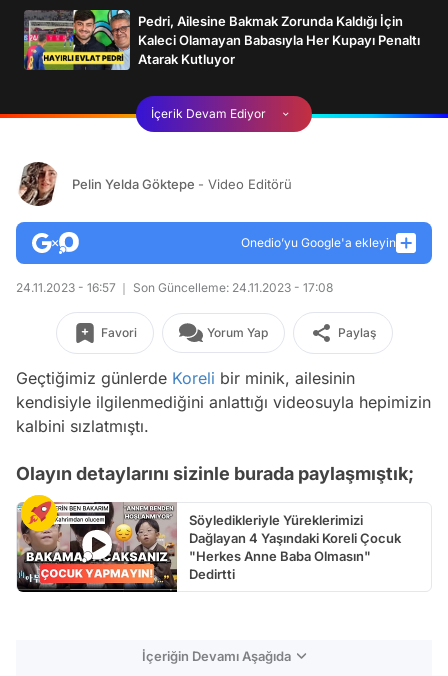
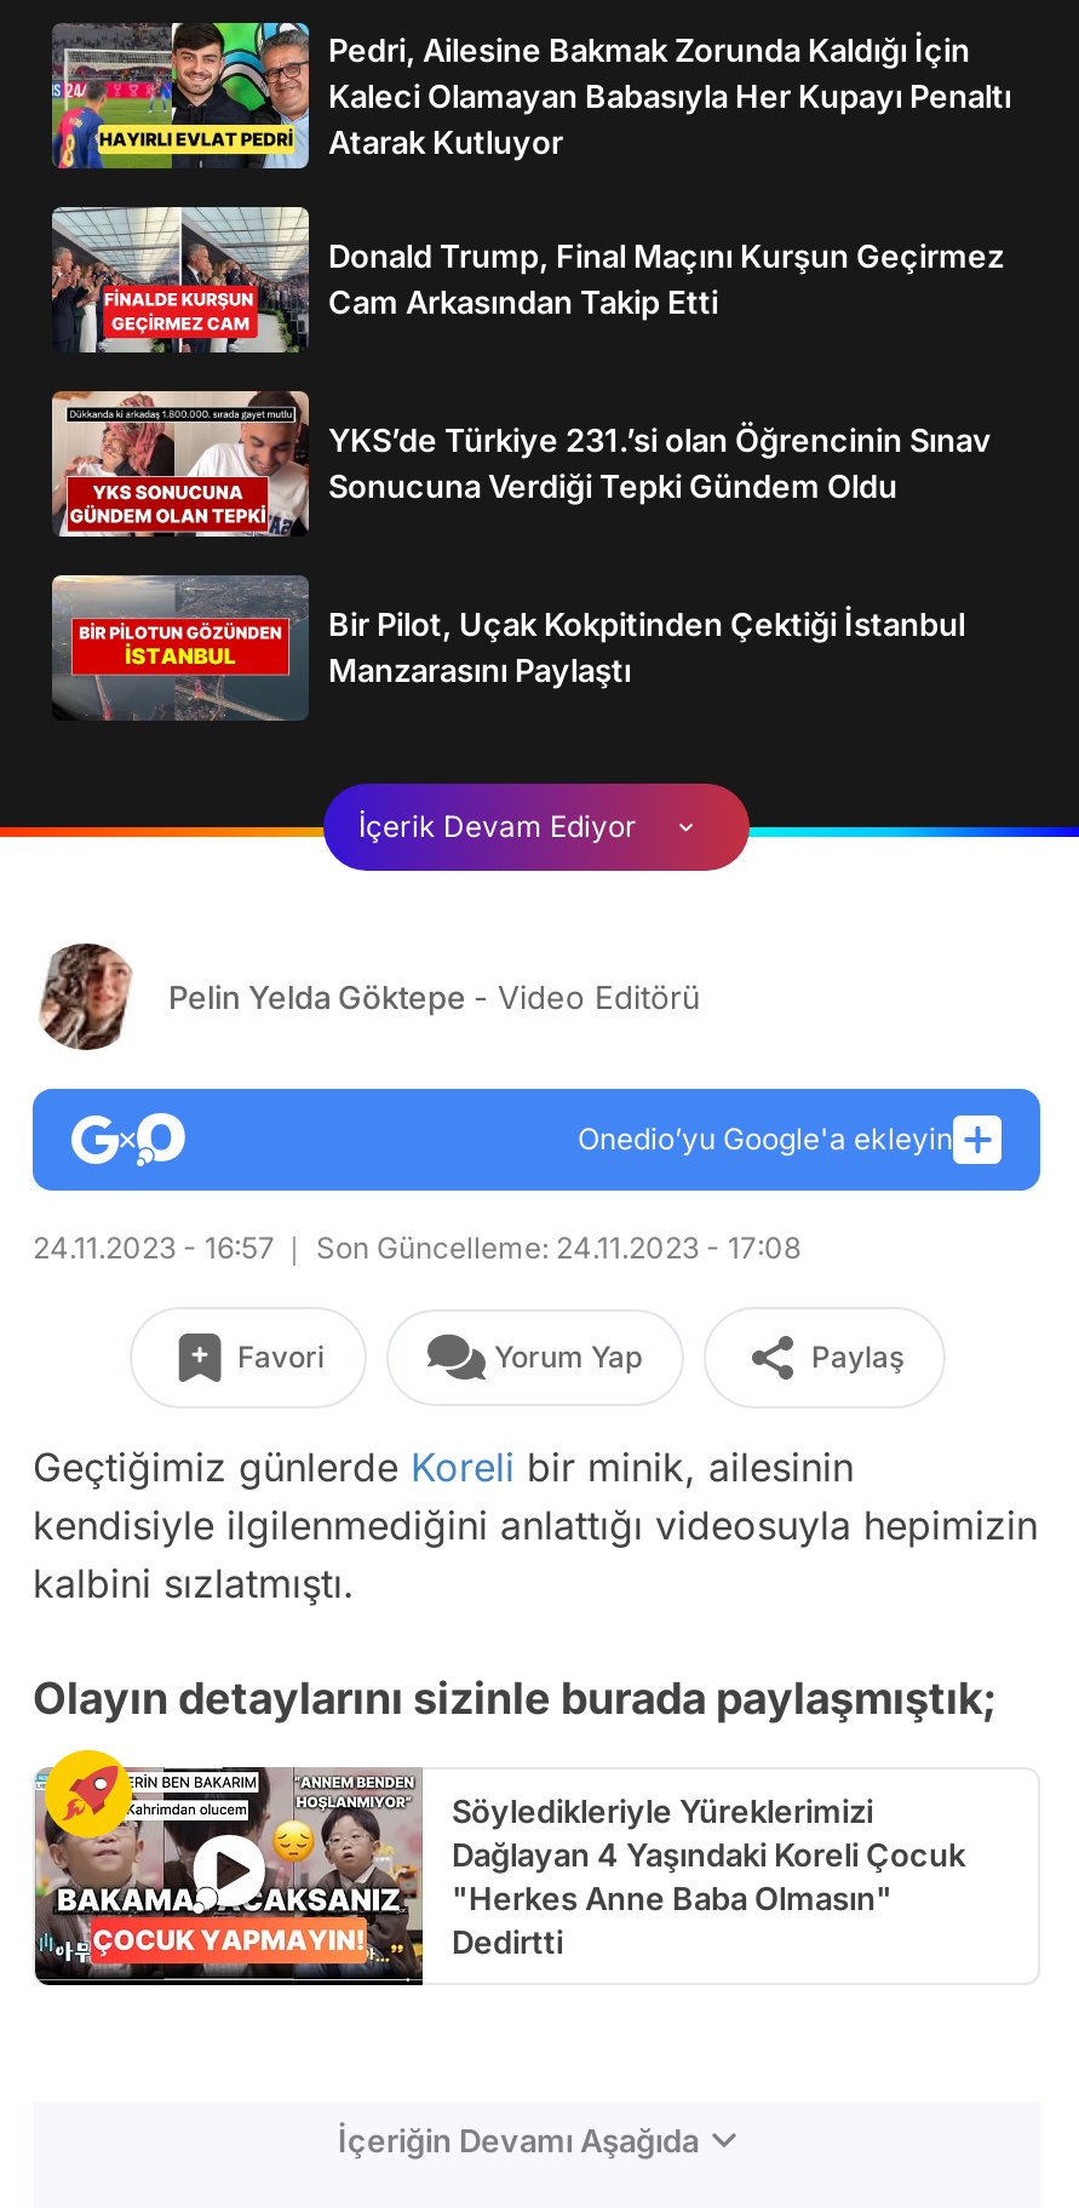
+ [image]
+ Donald Trump, Final Maçını Kurşun Geçirmez
+ Cam Arkasından Takip Etti

+ [image]
+ YKS’de Türkiye 231.’si olan Öğrencinin Sınav
+ Sonucuna Verdiği Tepki Gündem Oldu

+ [image]
+ Bir Pilot, Uçak Kokpitinden Çektiği İstanbul
+ Manzarasını Paylaştı
